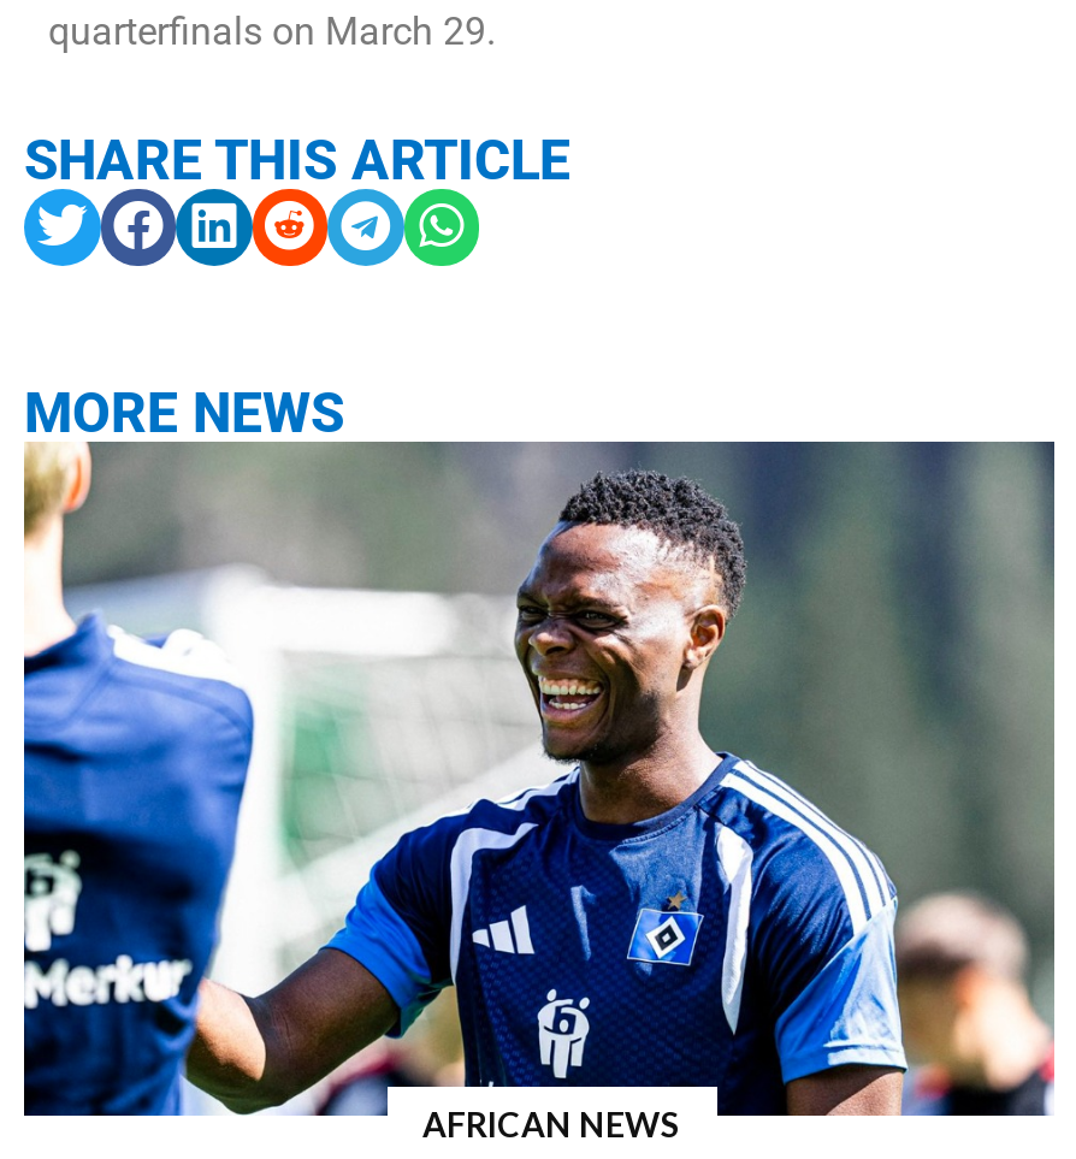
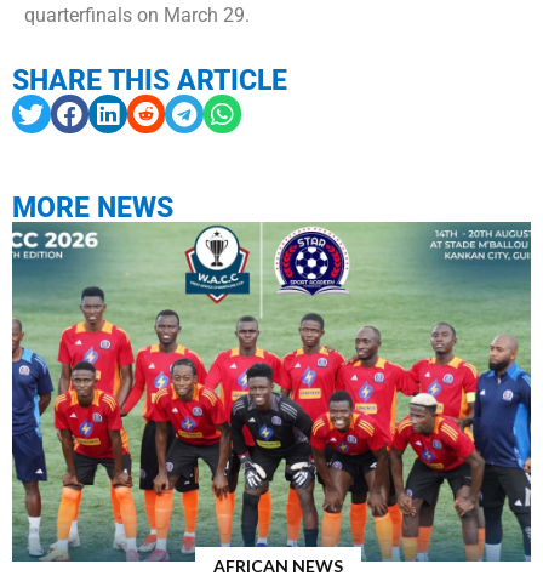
- [image]
+ [image]
